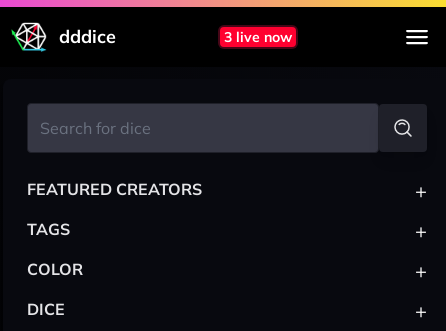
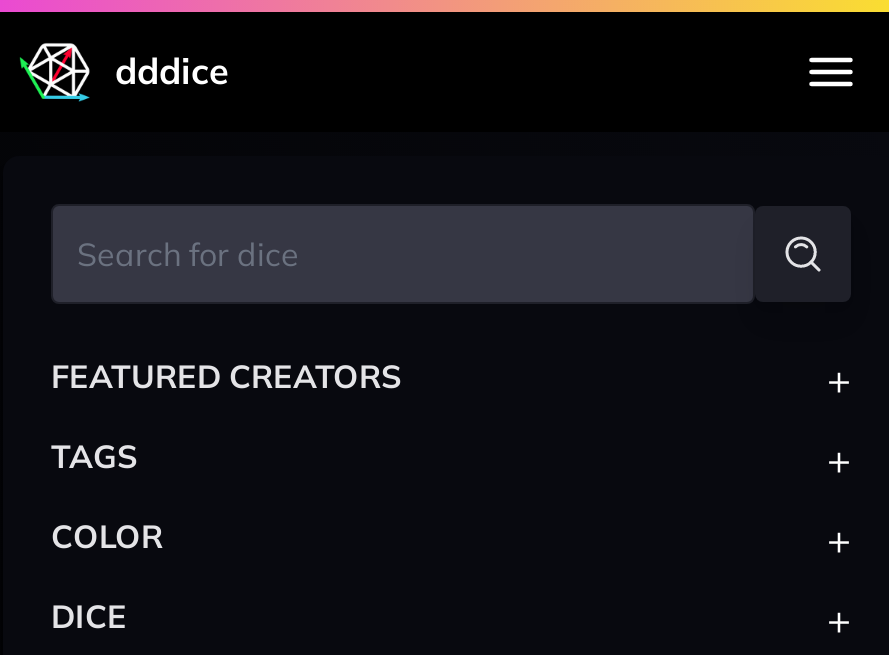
- 3 live now
